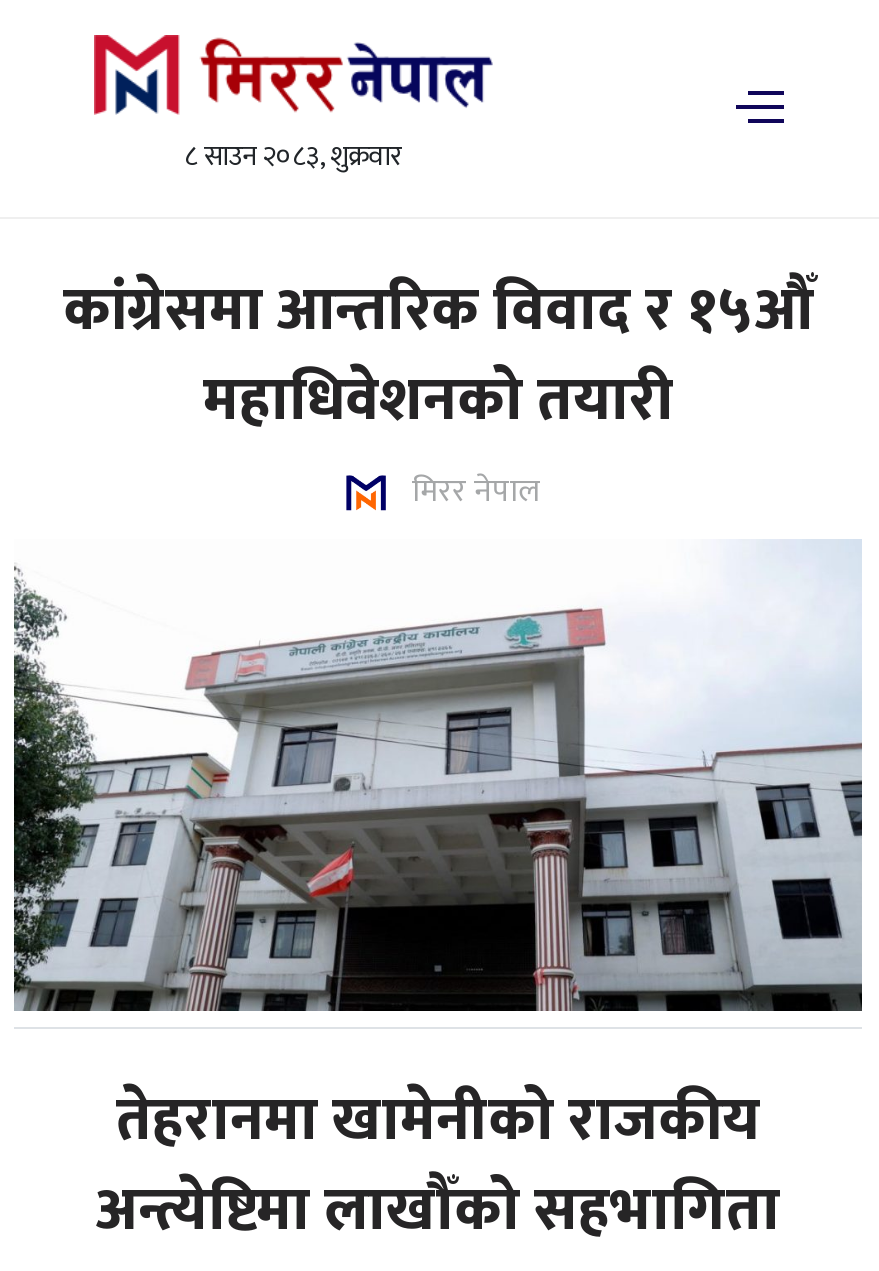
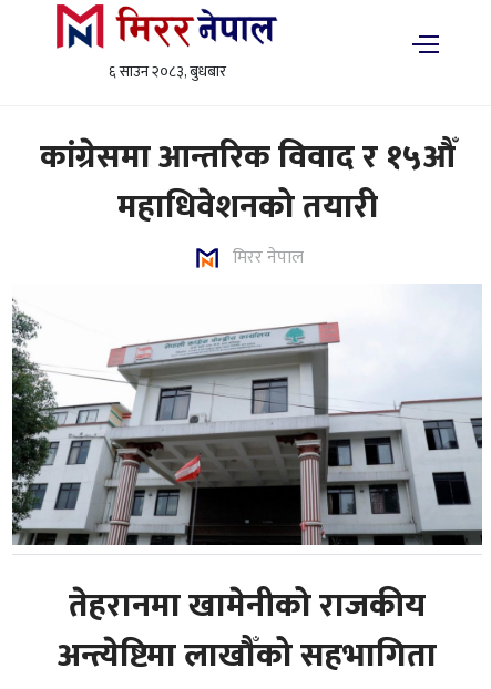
- ८ साउन २०८३, शुक्रवार
+ ६ साउन २०८३, बुधबार
